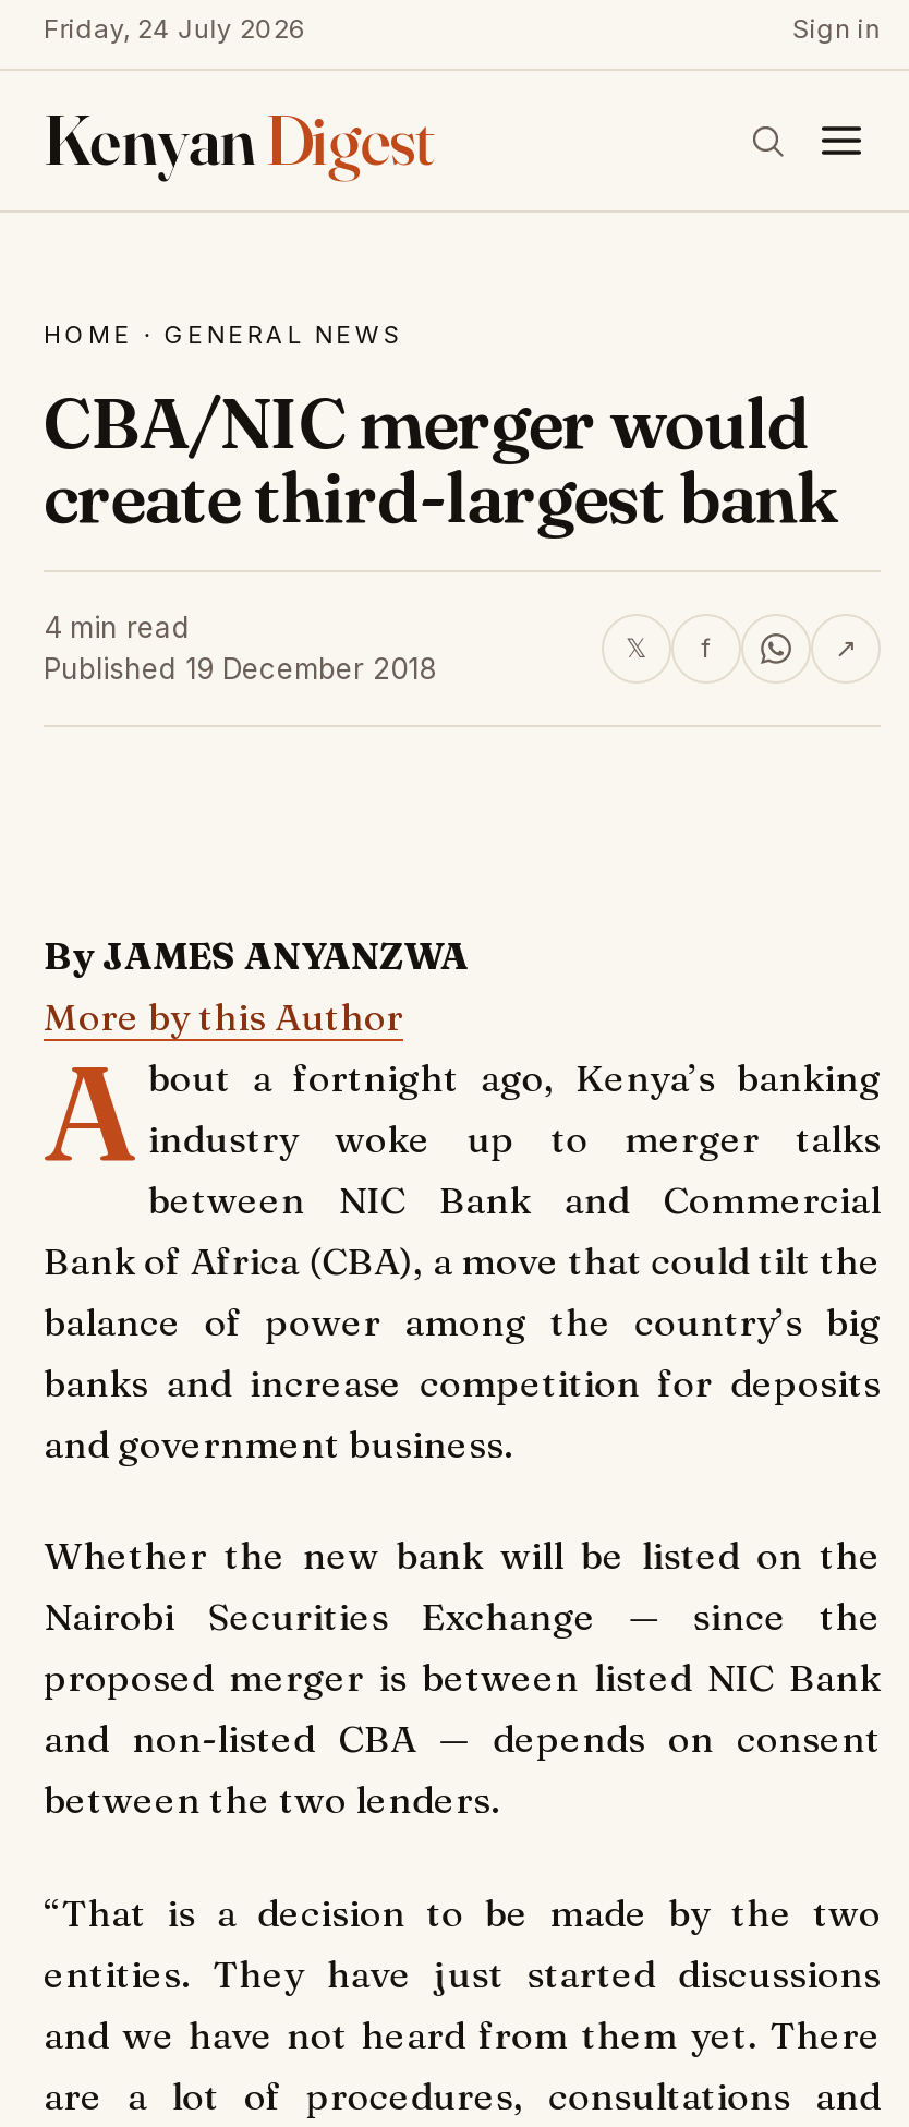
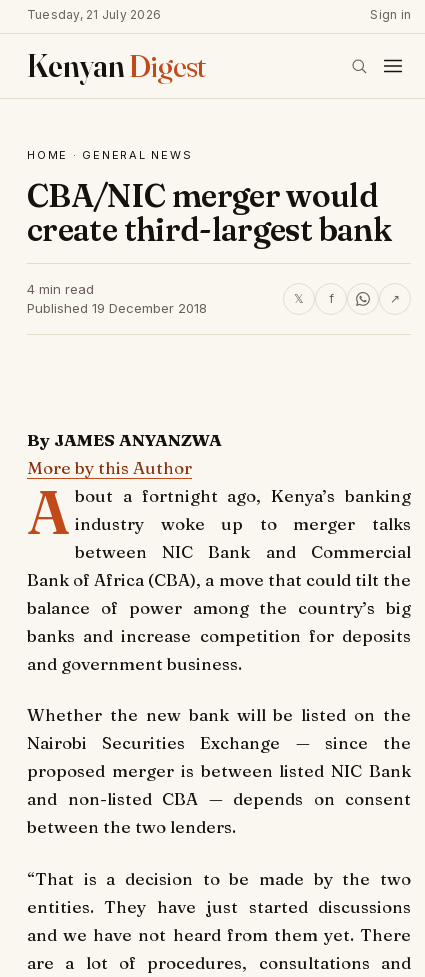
- Friday, 24 July 2026
+ Tuesday, 21 July 2026
